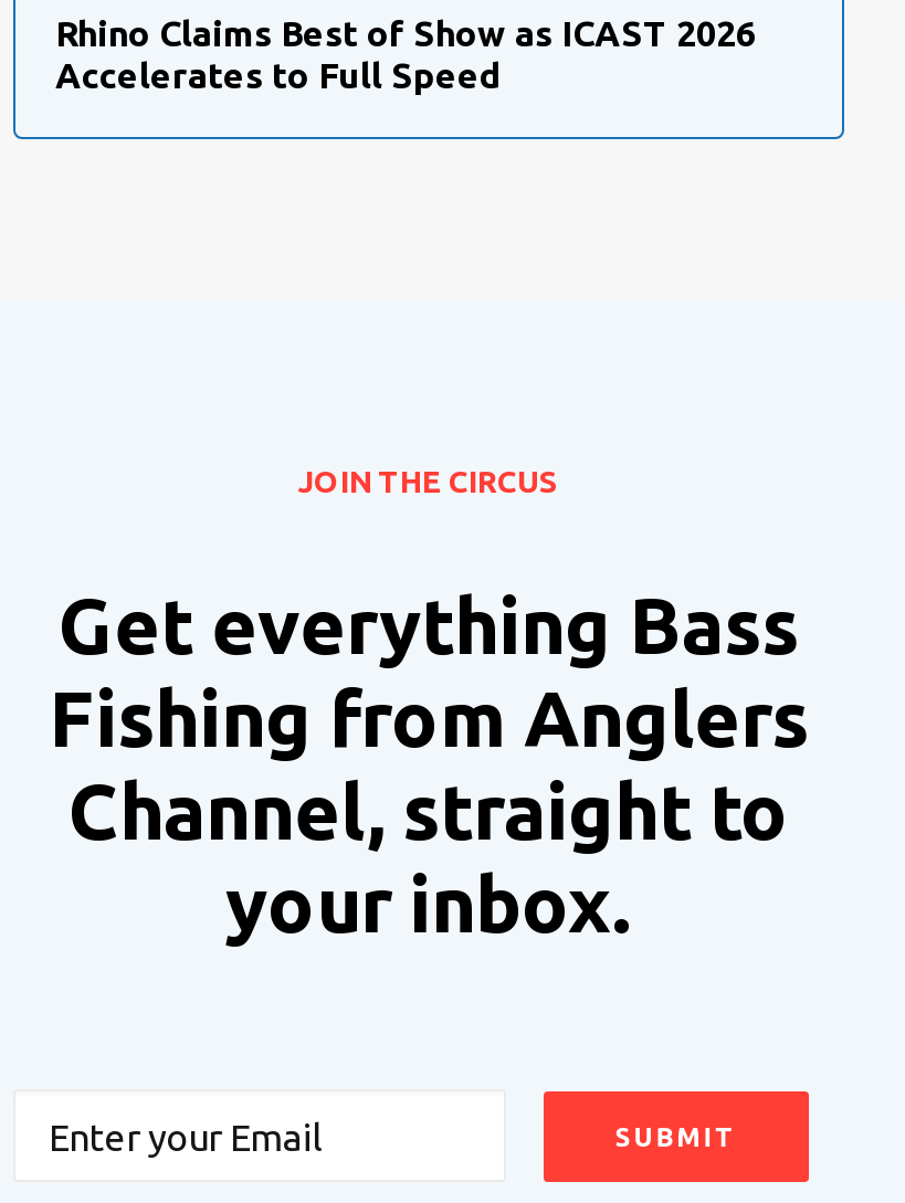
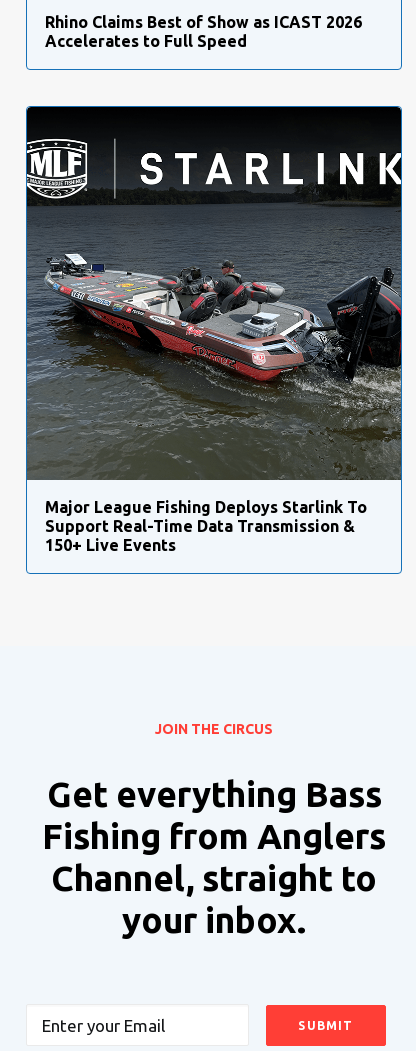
+ [image]
+ Major League Fishing Deploys Starlink To
+ Support Real-Time Data Transmission &
+ 150+ Live Events
